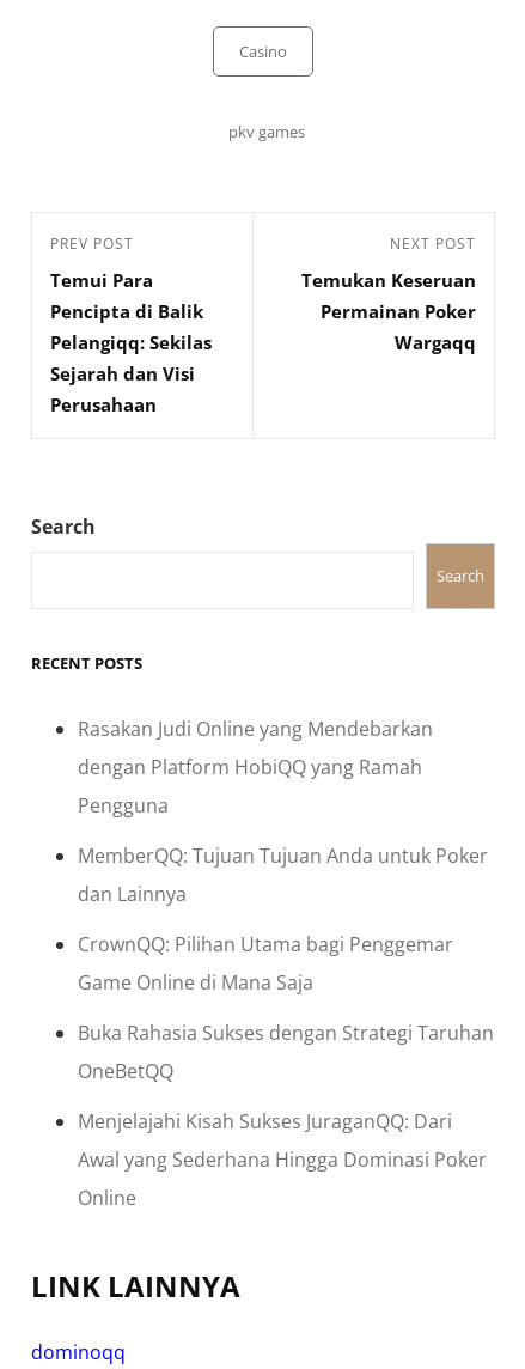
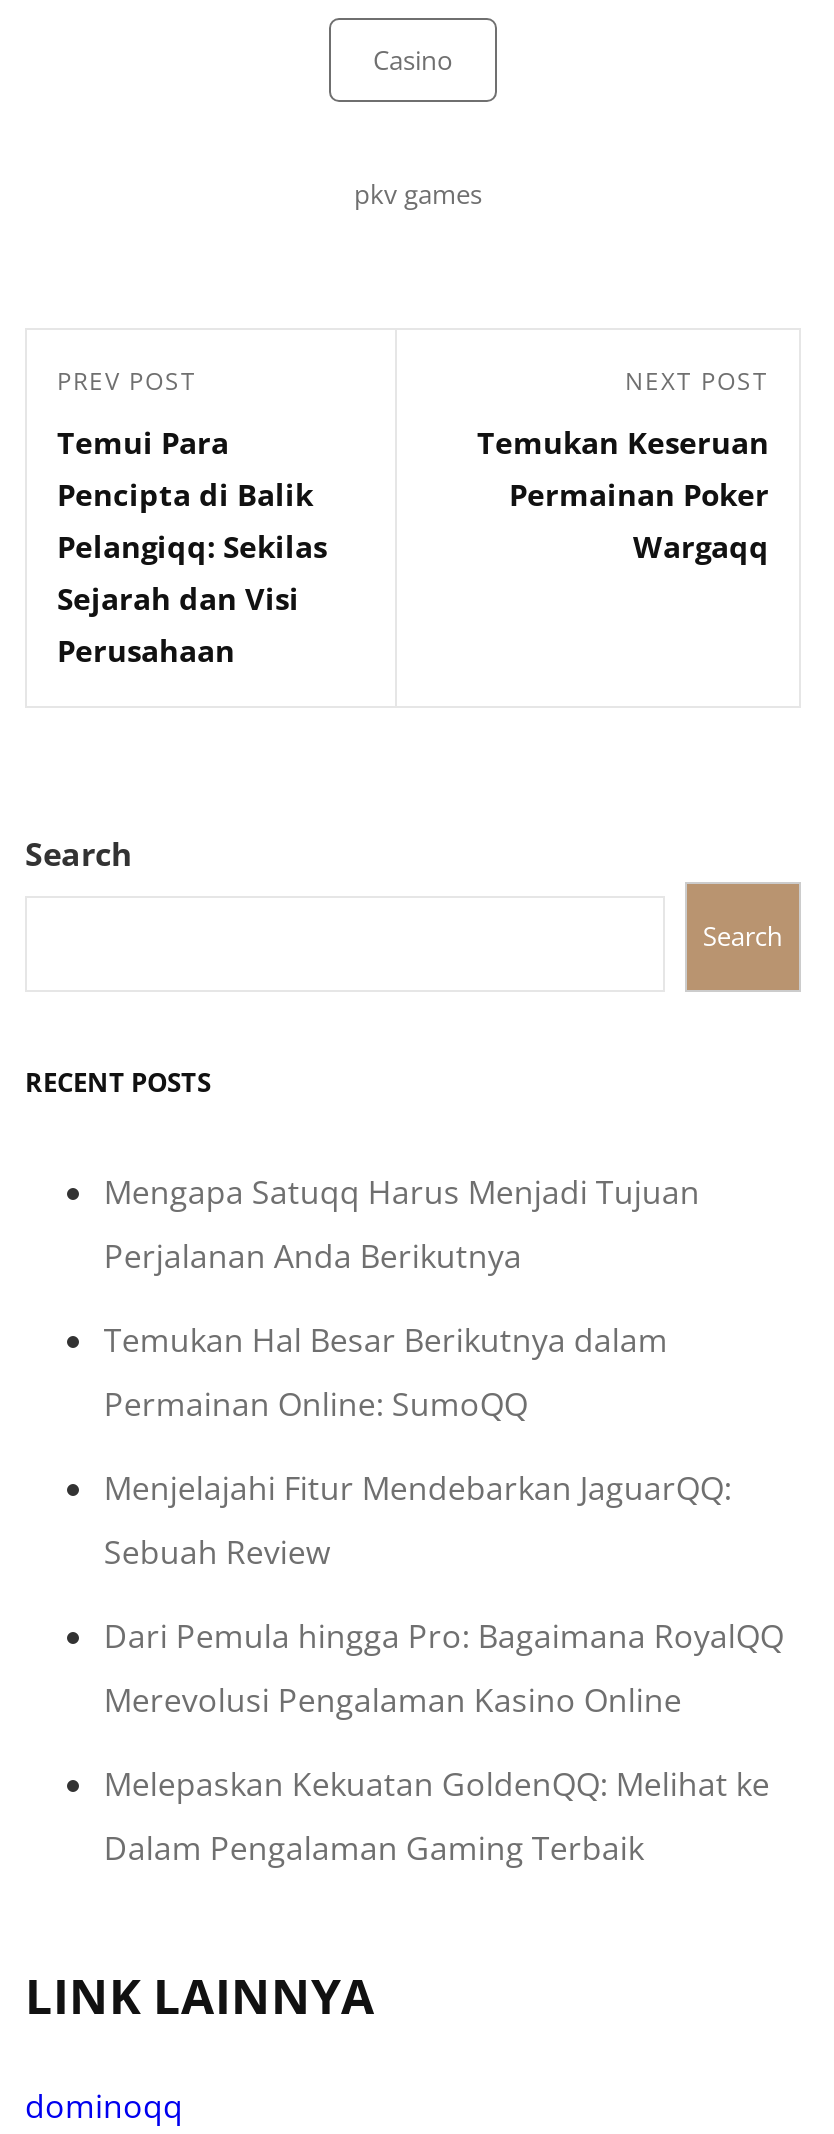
- Rasakan Judi Online yang Mendebarkan
- dengan Platform HobiQQ yang Ramah
- Pengguna
- MemberQQ: Tujuan Tujuan Anda untuk Poker
- dan Lainnya
- CrownQQ: Pilihan Utama bagi Penggemar
- Game Online di Mana Saja
- Buka Rahasia Sukses dengan Strategi Taruhan
- OneBetQQ
- Menjelajahi Kisah Sukses JuraganQQ: Dari
- Awal yang Sederhana Hingga Dominasi Poker
- Online
+ Mengapa Satuqq Harus Menjadi Tujuan
+ Perjalanan Anda Berikutnya
+ Temukan Hal Besar Berikutnya dalam
+ Permainan Online: SumoQQ
+ Menjelajahi Fitur Mendebarkan JaguarQQ:
+ Sebuah Review
+ Dari Pemula hingga Pro: Bagaimana RoyalQQ
+ Merevolusi Pengalaman Kasino Online
+ Melepaskan Kekuatan GoldenQQ: Melihat ke
+ Dalam Pengalaman Gaming Terbaik
